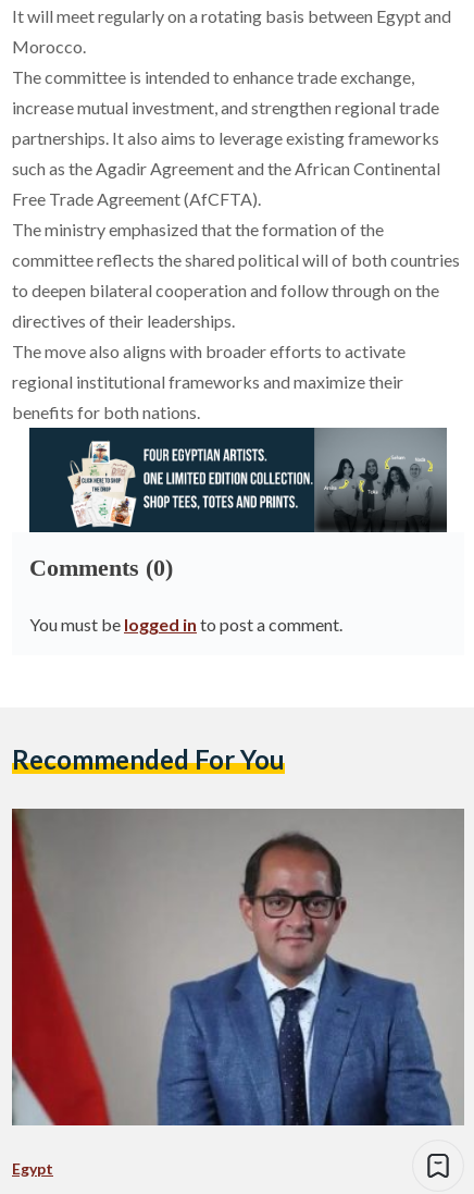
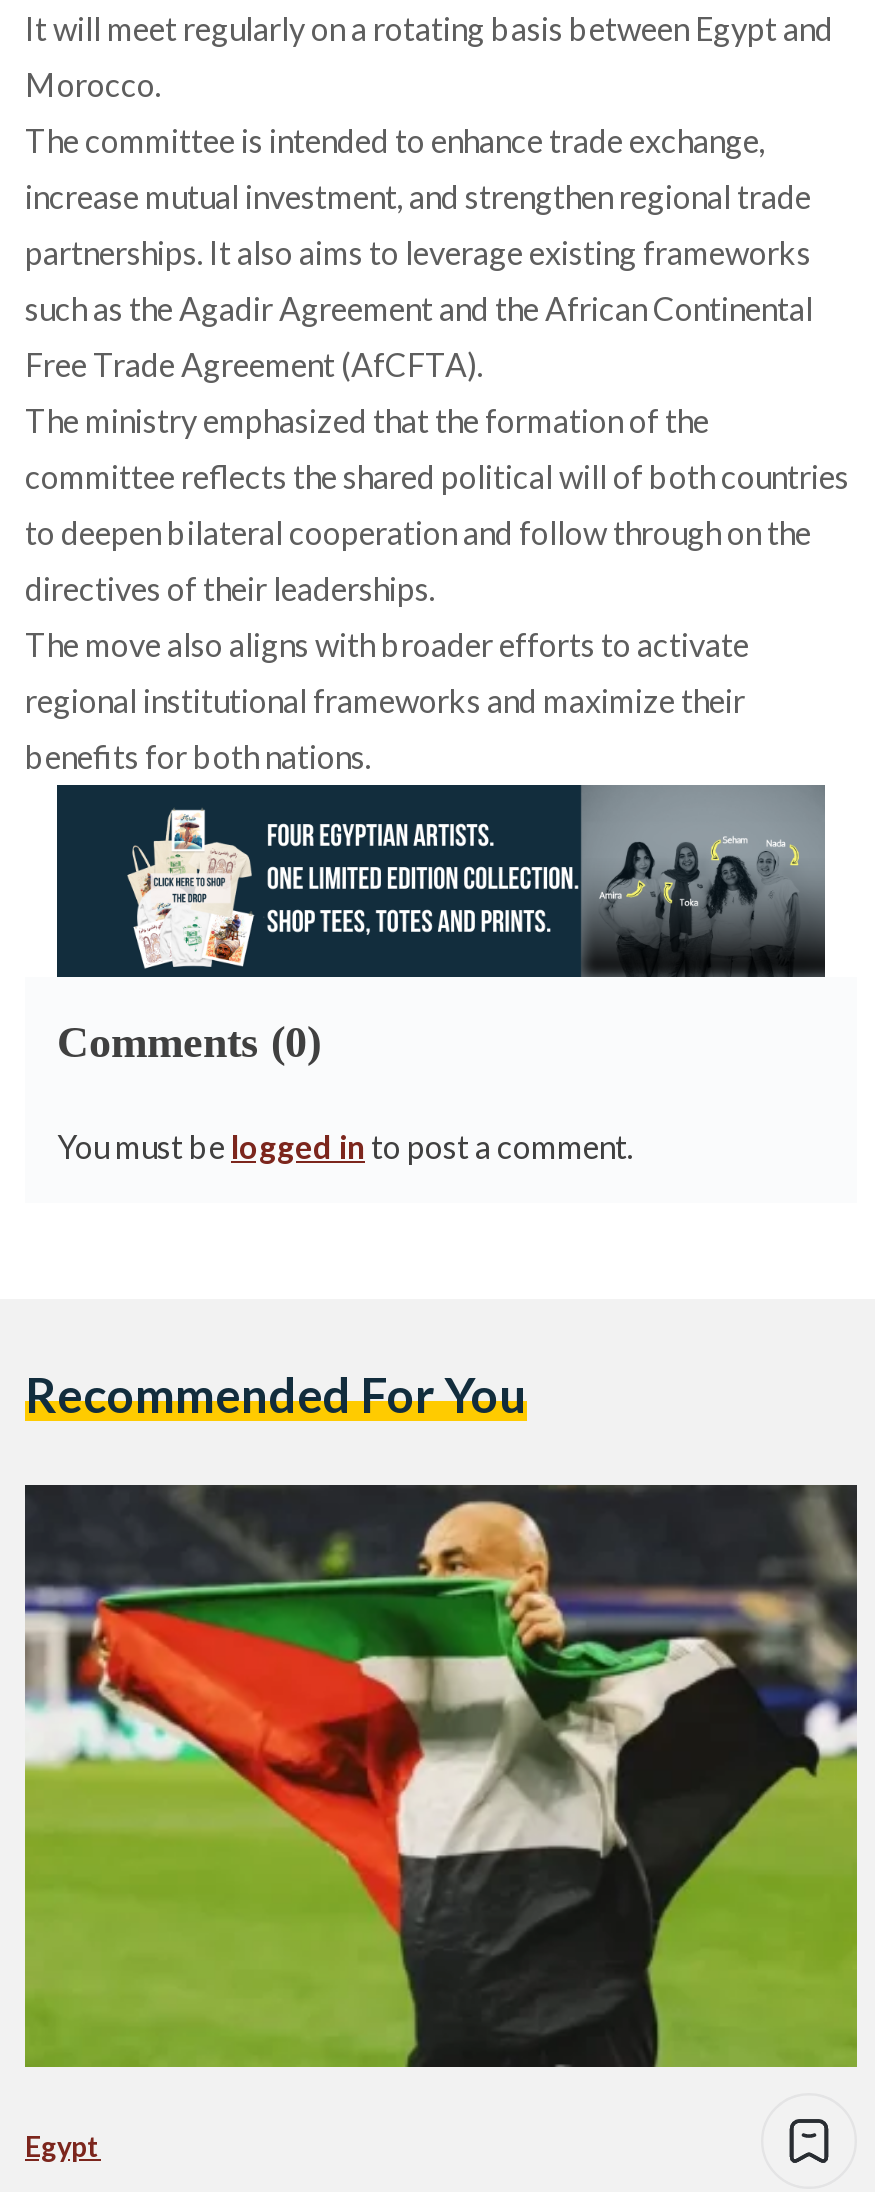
- [image]
+ [image]
